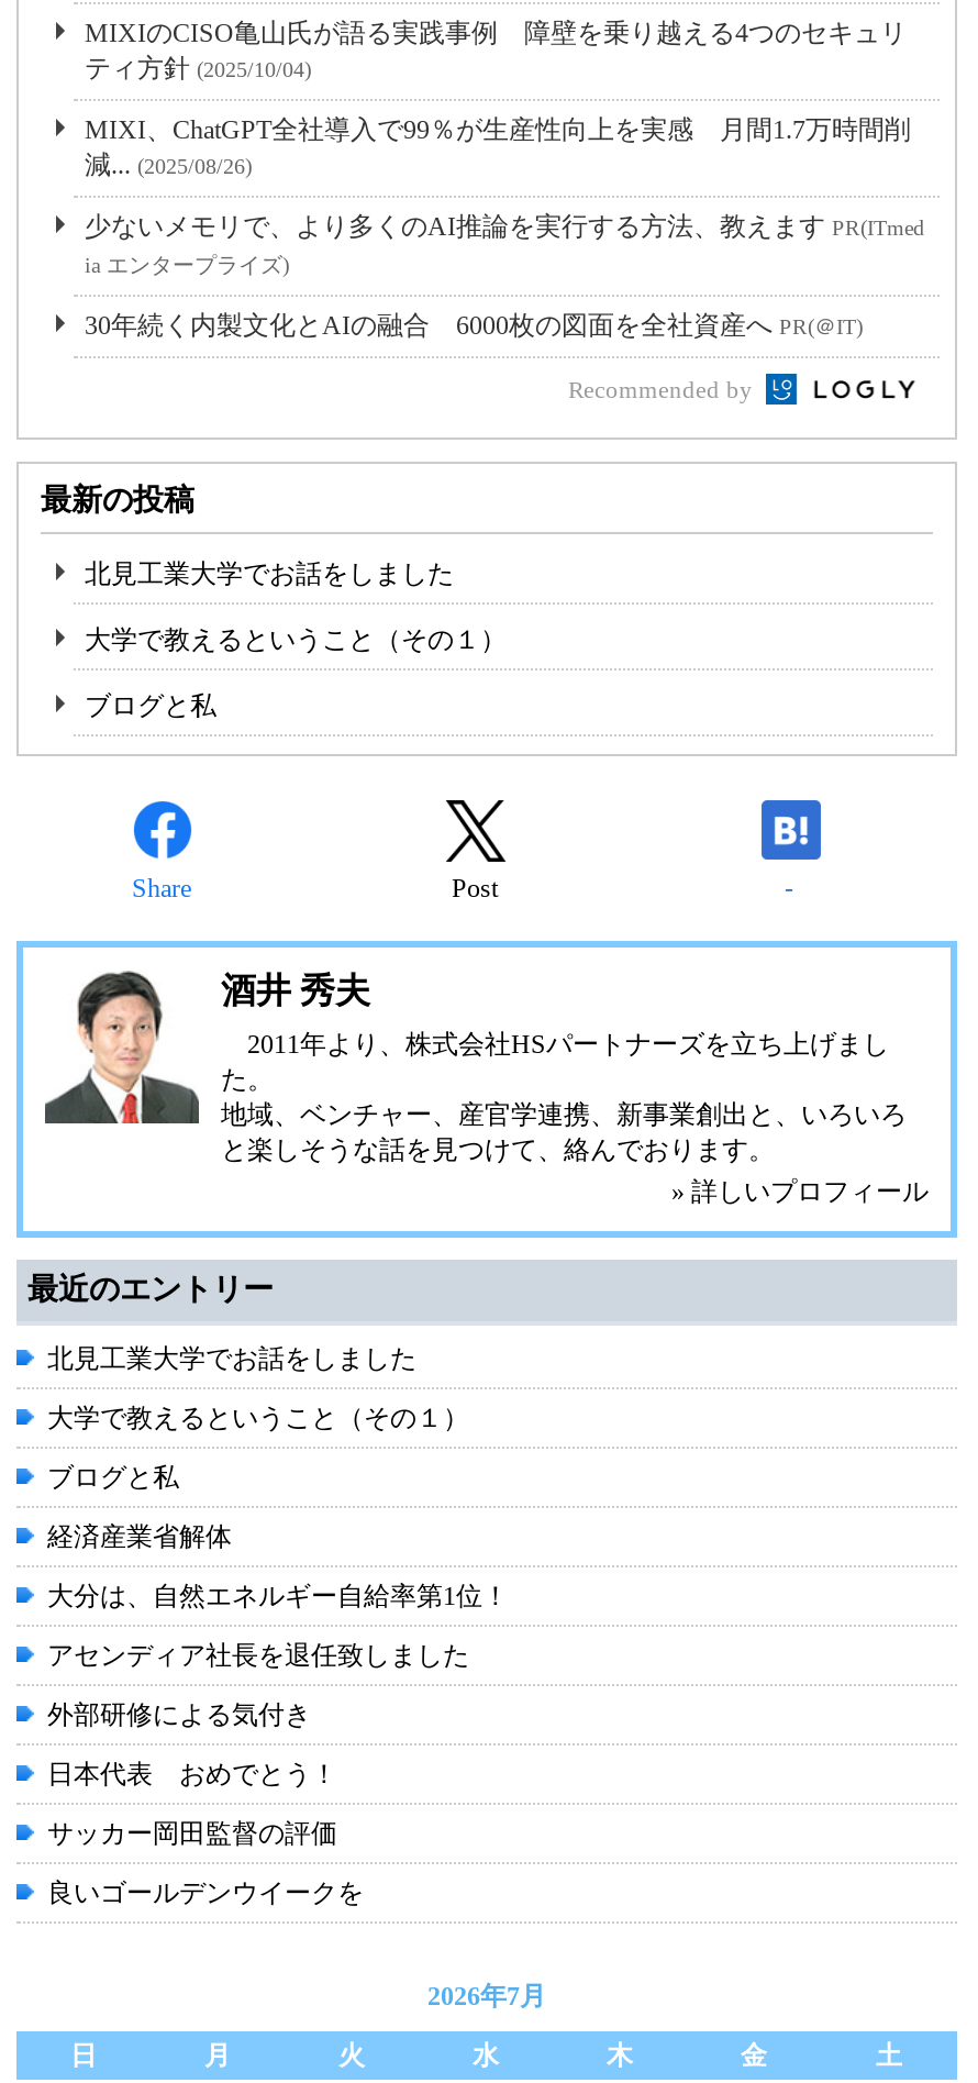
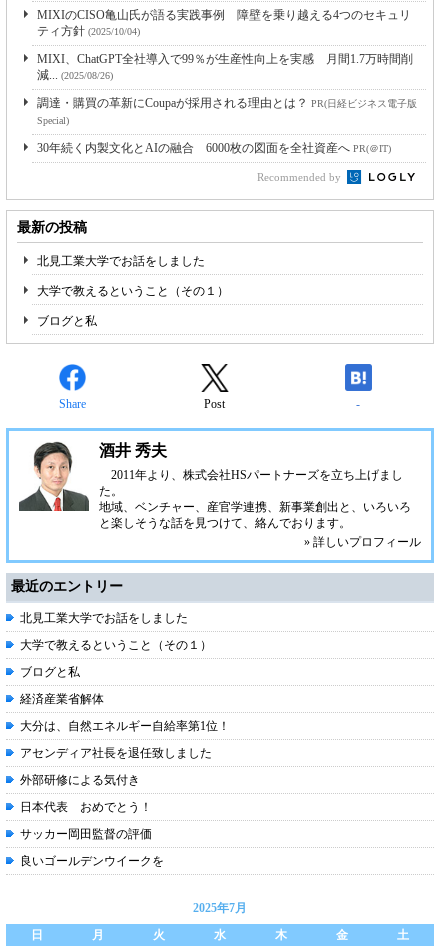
- 少ないメモリで、より多くのAI推論を実行する方法、教えますPR(ITmed
- ia エンタープライズ)
+ 調達・購買の革新にCoupaが採用される理由とは？PR(日経ビジネス電子版
+ Special)

- 2026年7月
+ 2025年7月
